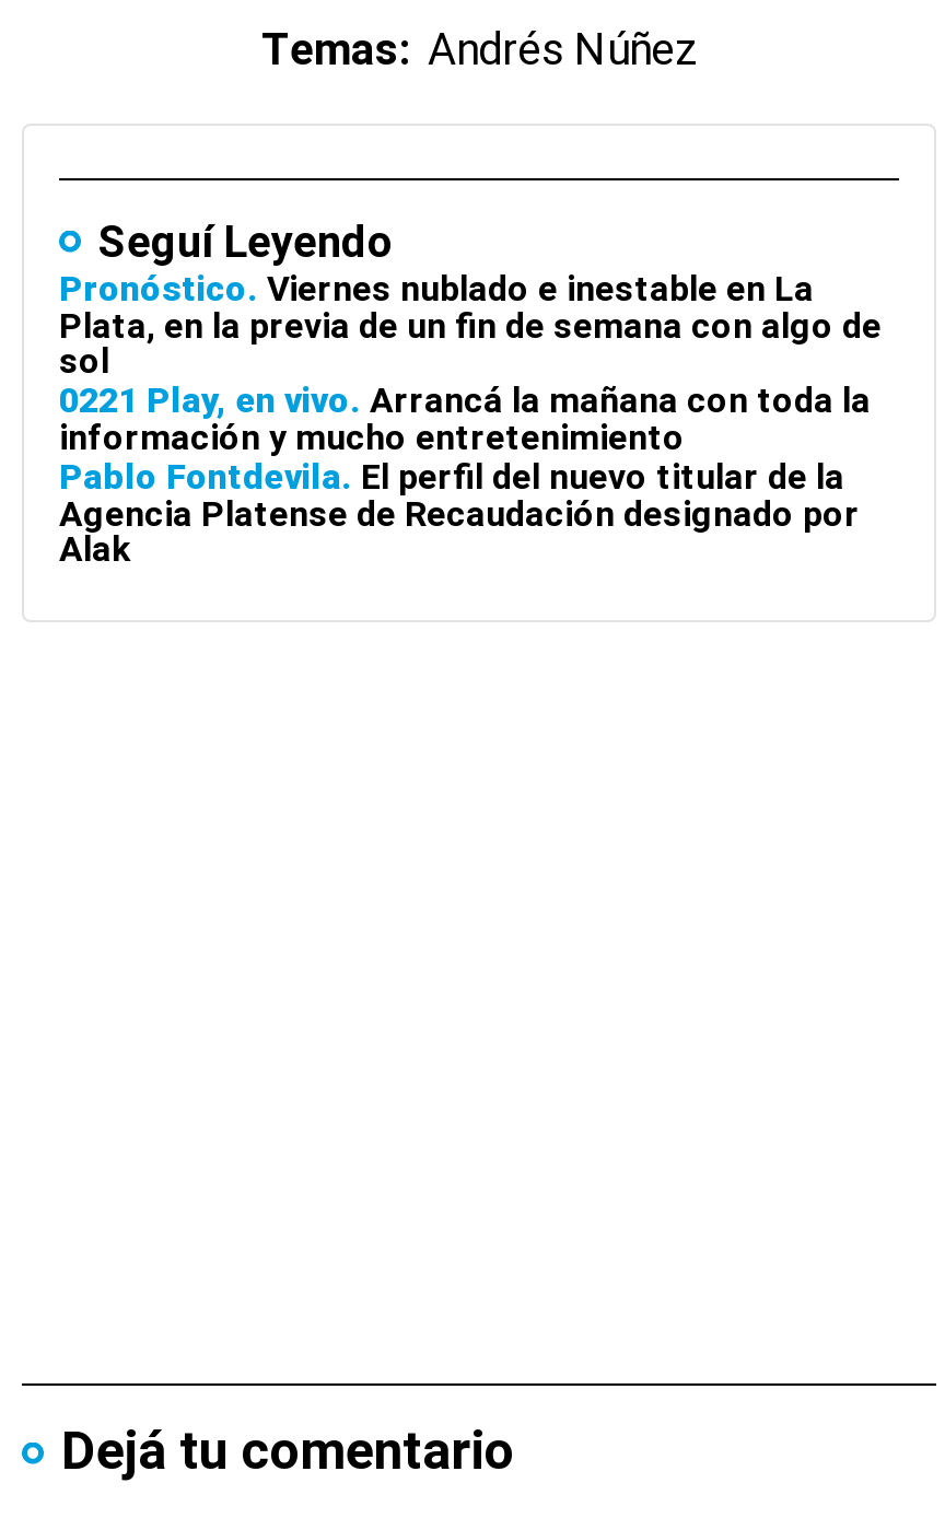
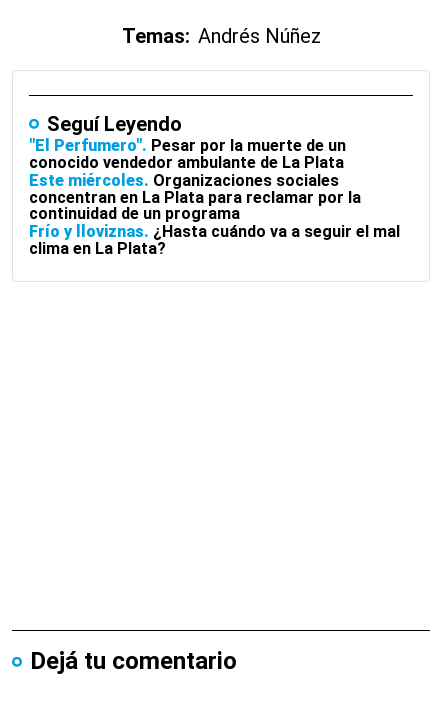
- Pronóstico Viernes nublado e inestable en La
- Plata, en la previa de un fin de semana con algo de
- sol
- 0221 Play, en vivo Arrancá la mañana con toda la
- información y mucho entretenimiento
- Pablo Fontdevila El perfil del nuevo titular de la
- Agencia Platense de Recaudación designado por
- Alak
+ "El Perfumero" Pesar por la muerte de un
+ conocido vendedor ambulante de La Plata
+ Este miércoles Organizaciones sociales
+ concentran en La Plata para reclamar por la
+ continuidad de un programa
+ Frío y lloviznas ¿Hasta cuándo va a seguir el mal
+ clima en La Plata?
